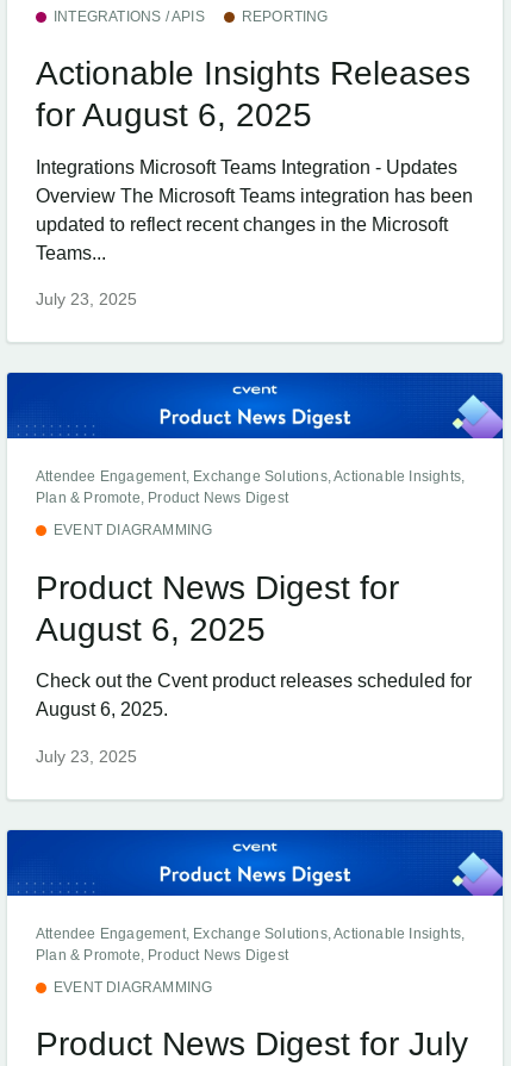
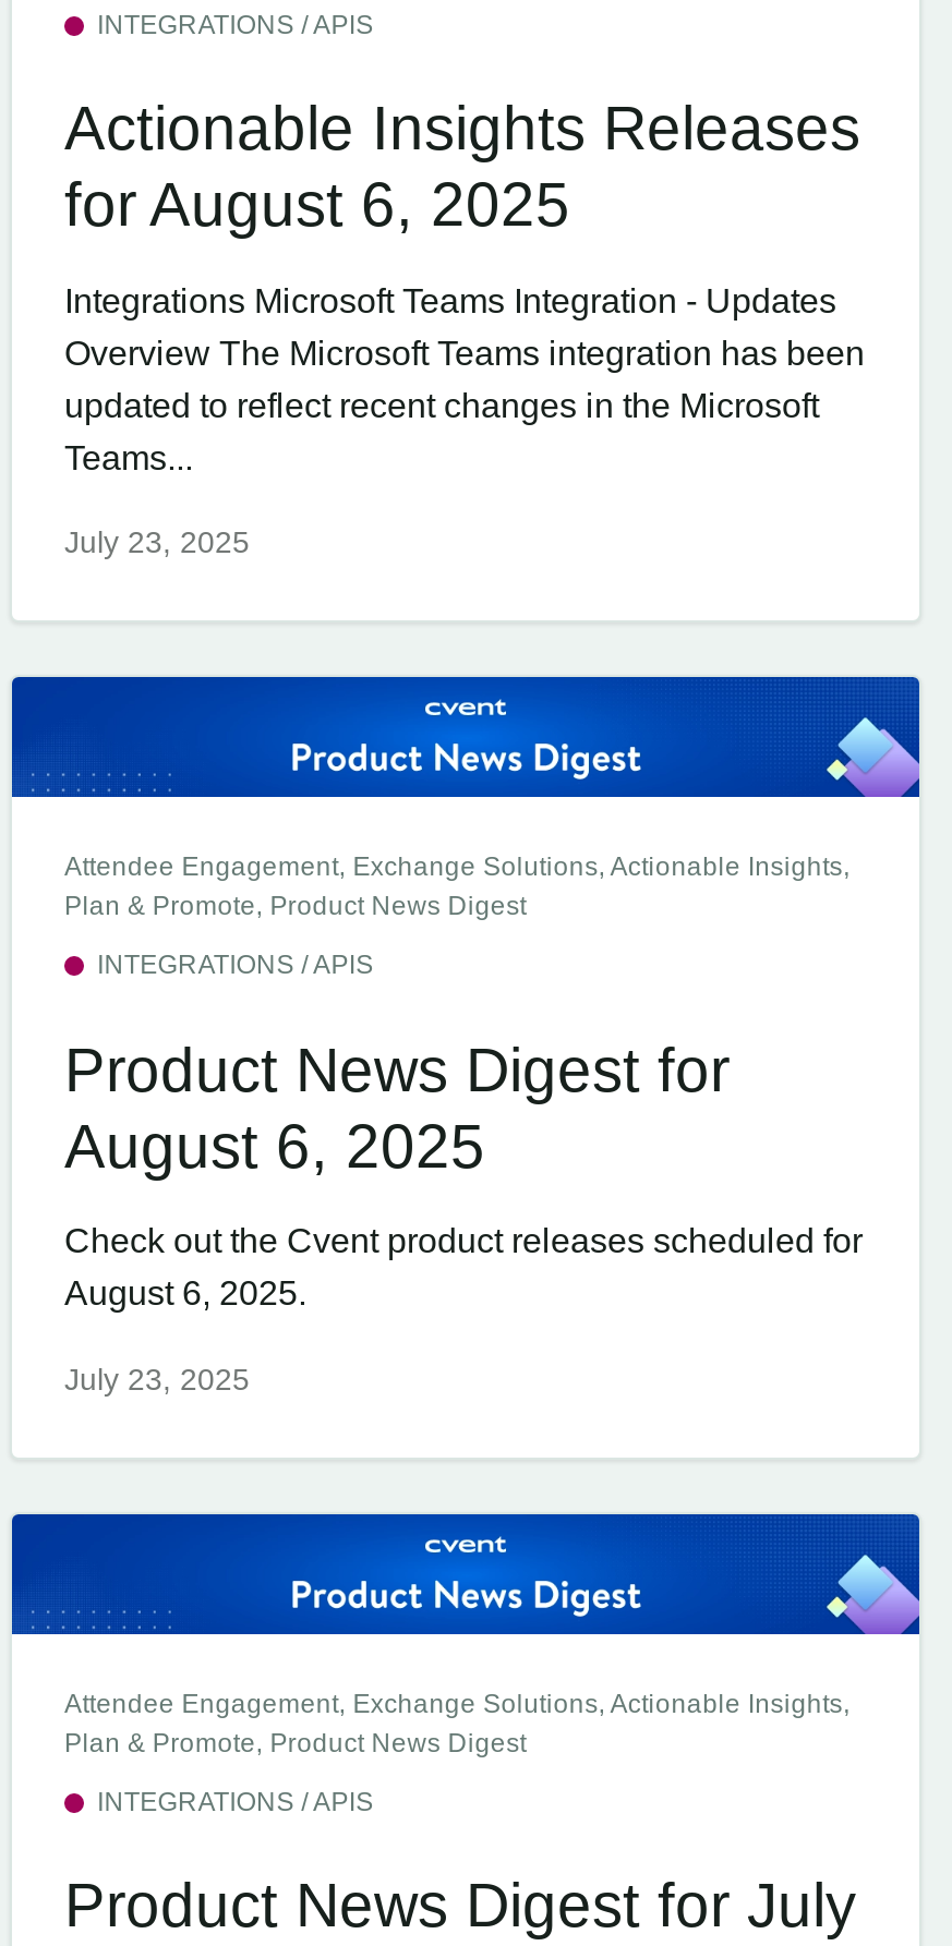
- REPORTING

- EVENT DIAGRAMMING
+ INTEGRATIONS / APIS

- EVENT DIAGRAMMING
+ INTEGRATIONS / APIS
